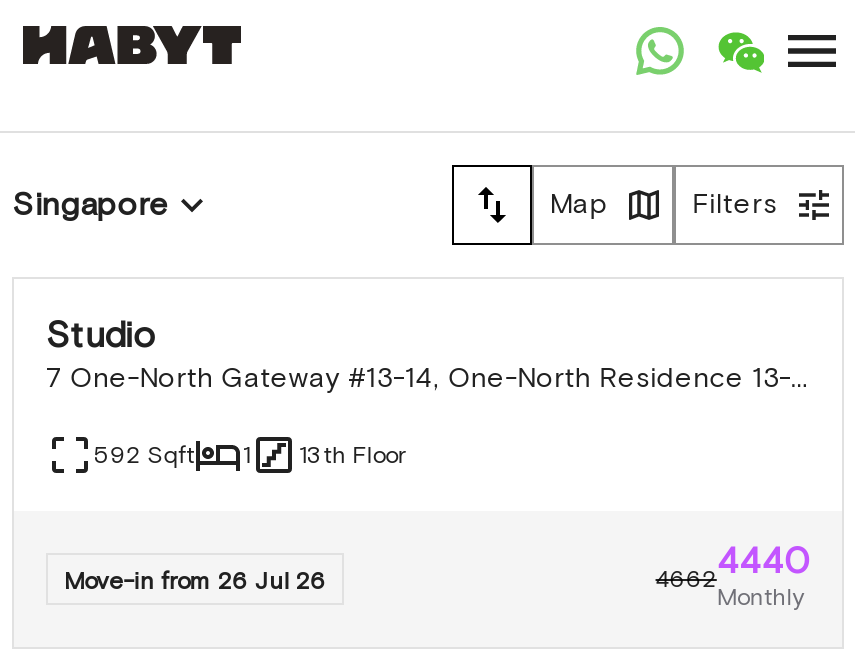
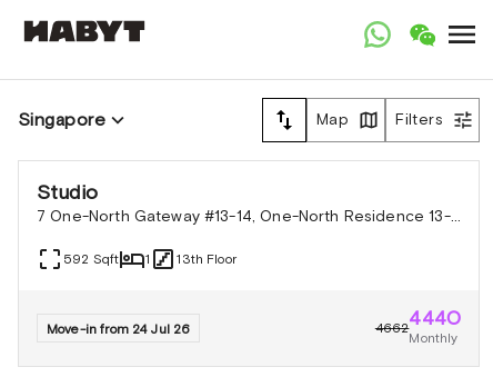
- Move-in from 26 Jul 26
+ Move-in from 24 Jul 26
